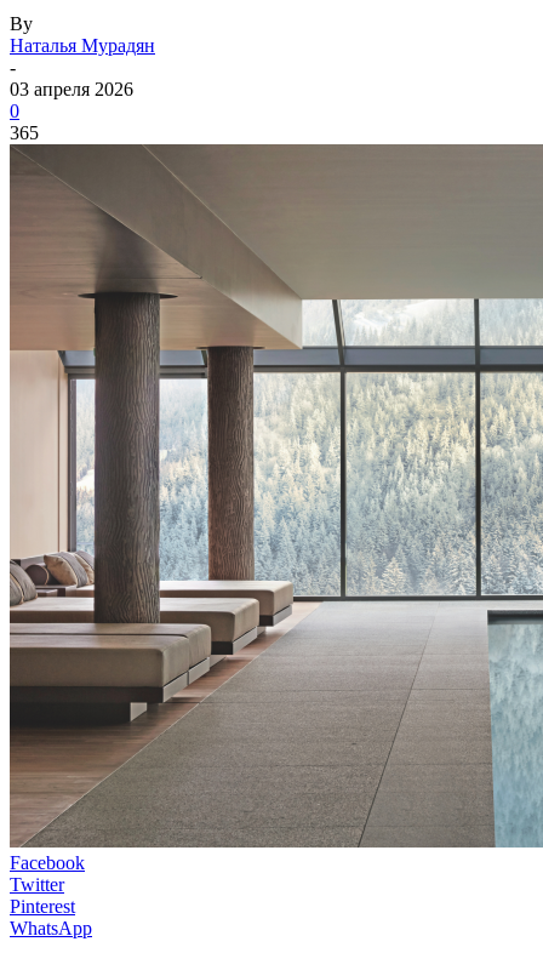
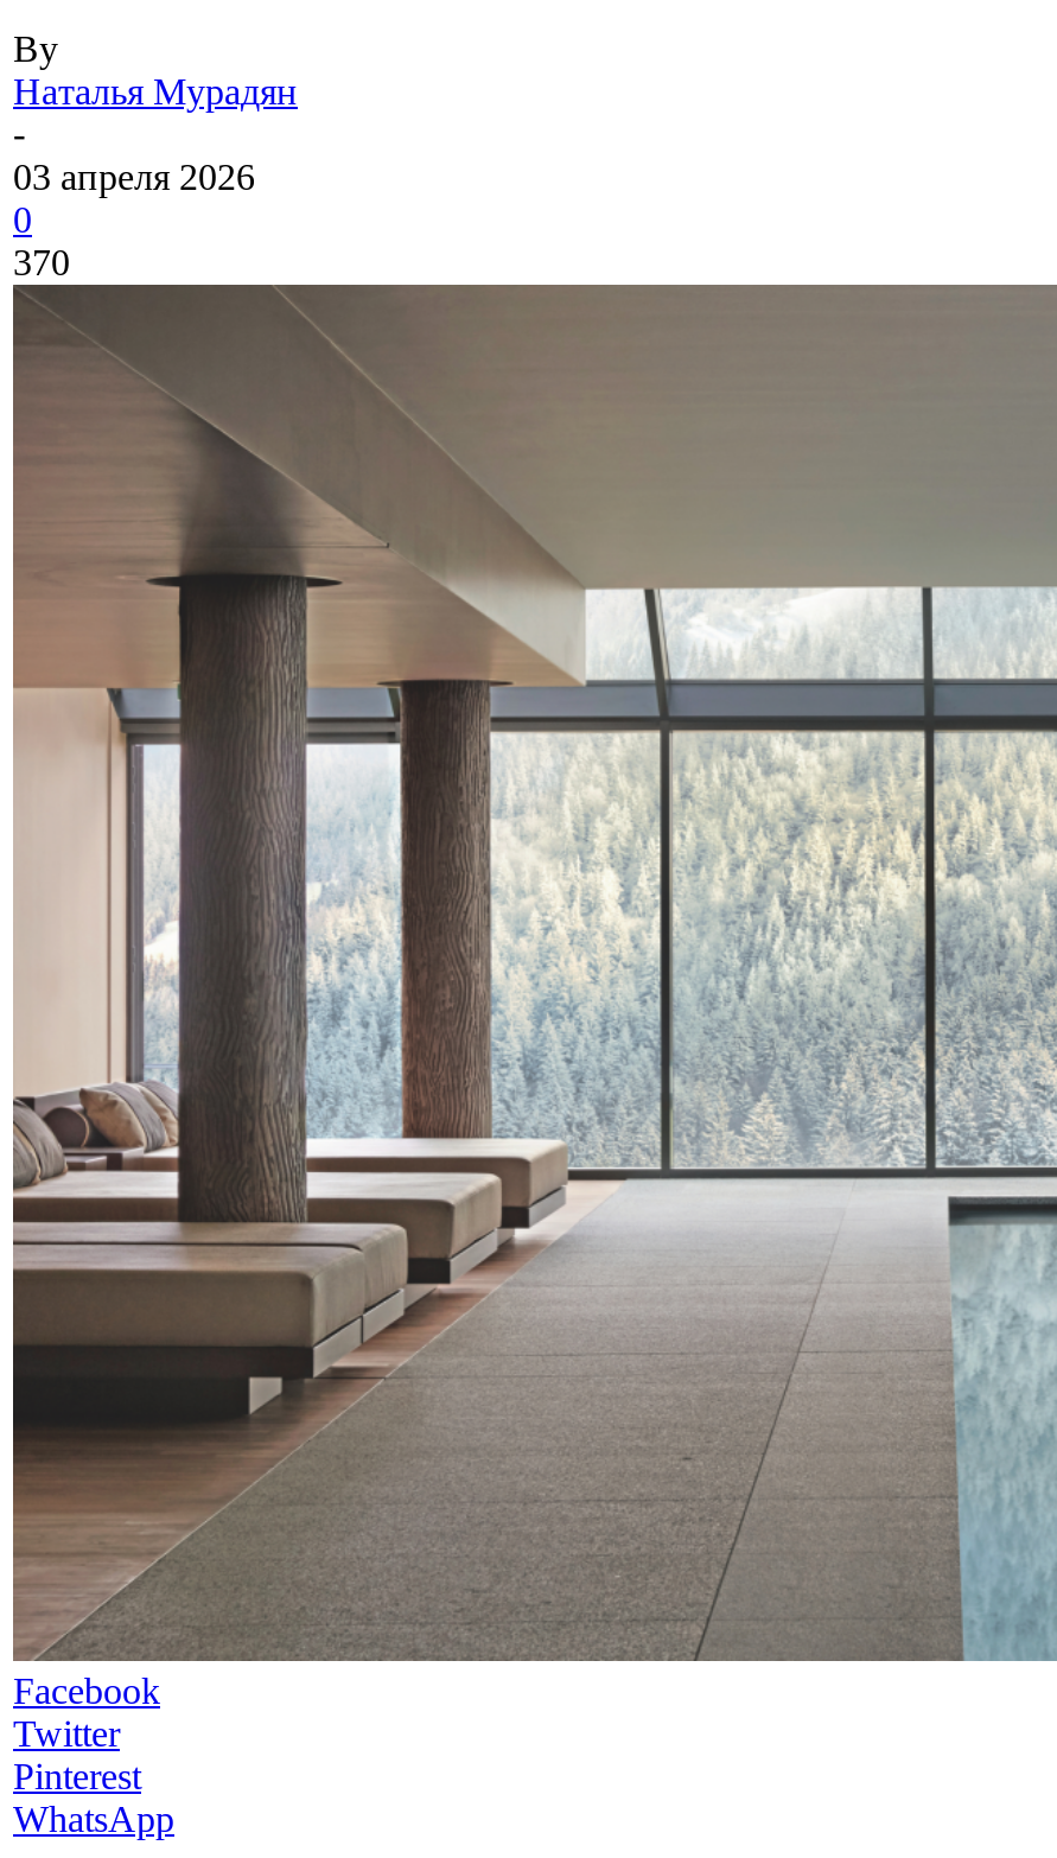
- 365
+ 370
